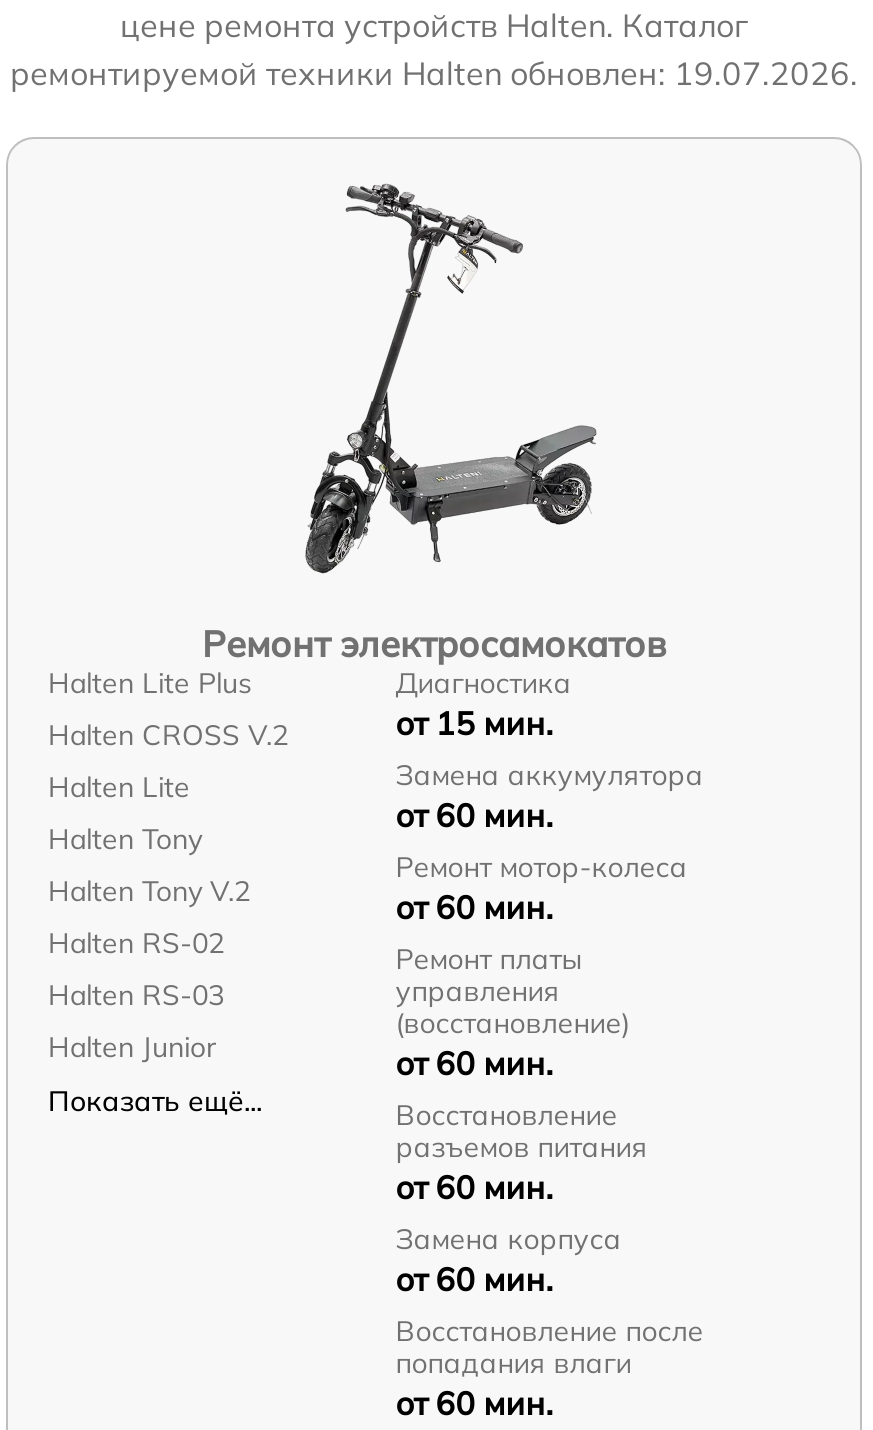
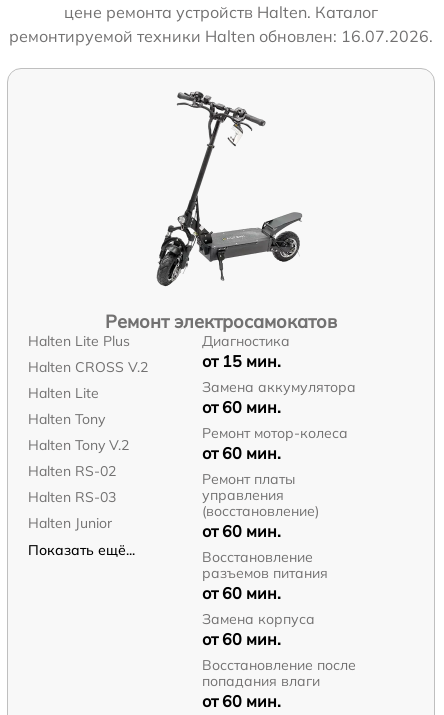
- ремонтируемой техники Halten обновлен: 19.07.2026.
+ ремонтируемой техники Halten обновлен: 16.07.2026.
